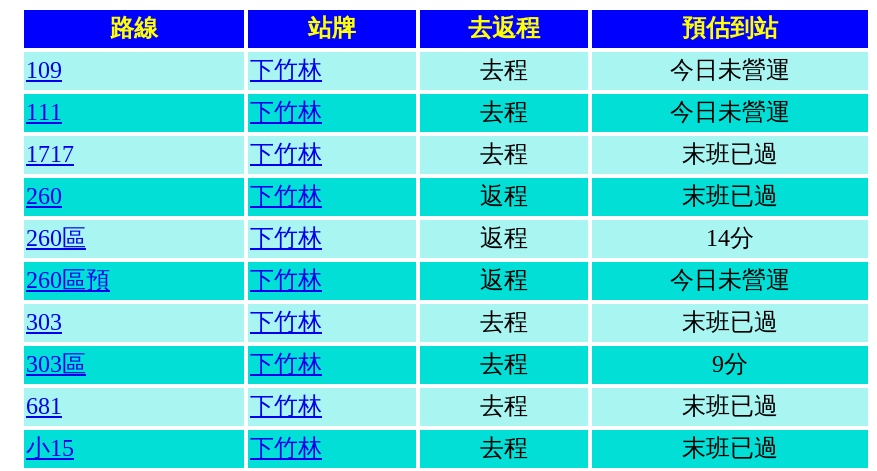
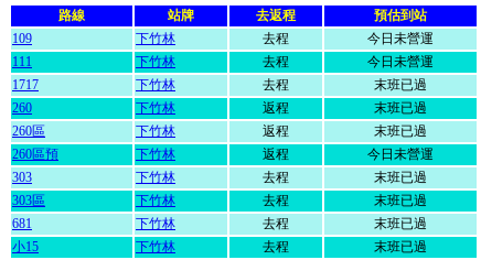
- 14分
+ 末班已過

- 9分
+ 末班已過
